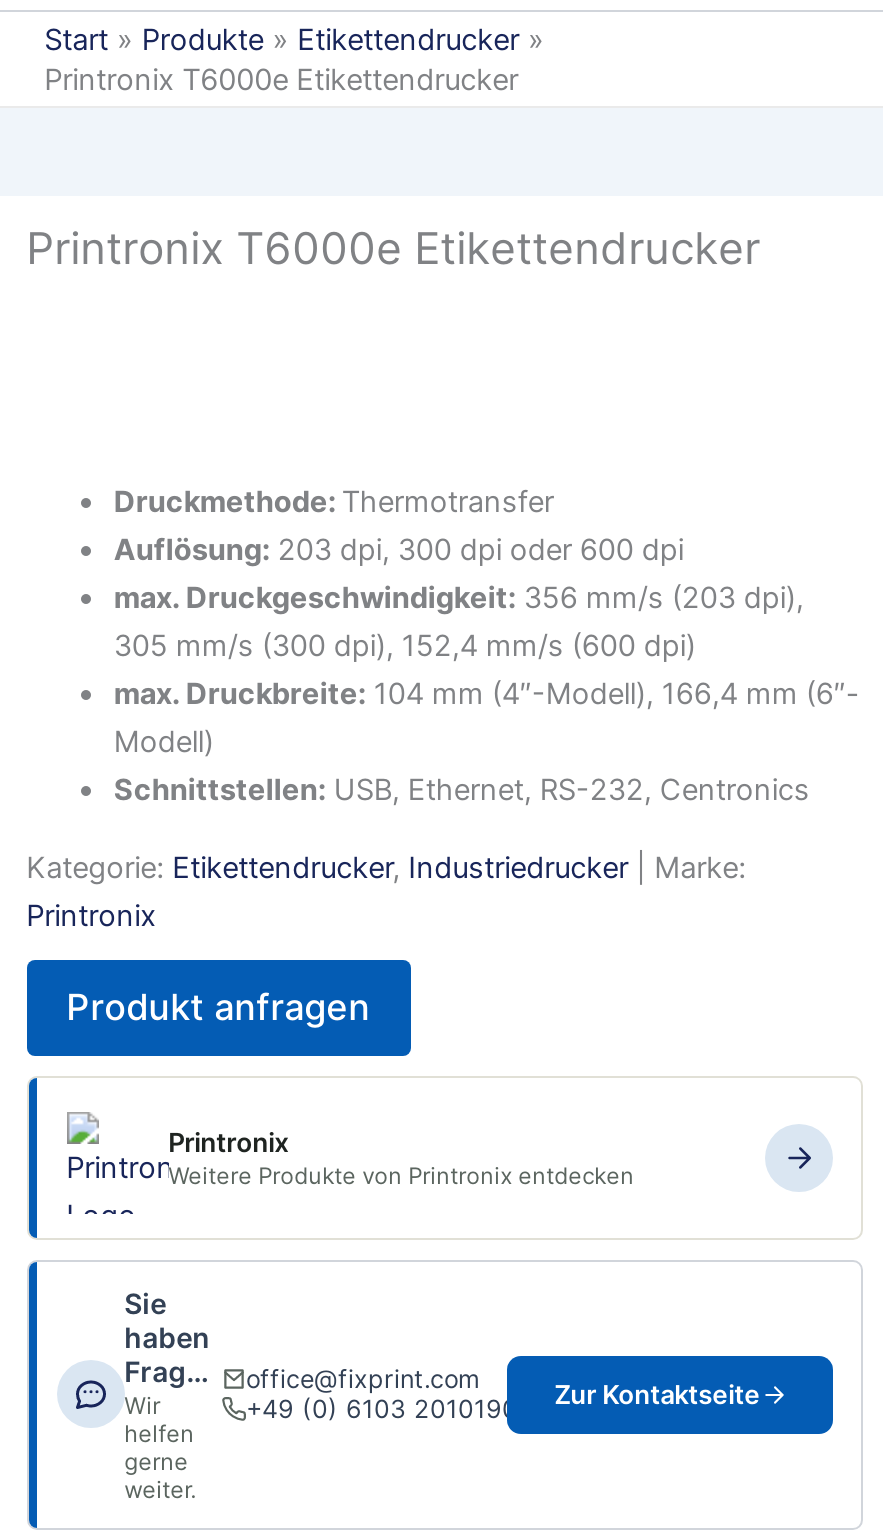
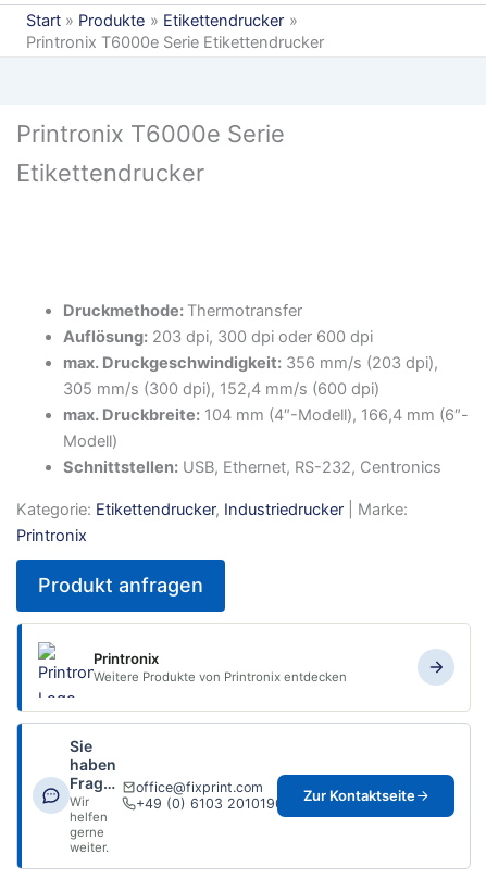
- Printronix T6000e Etikettendrucker
+ Printronix T6000e Serie Etikettendrucker

- Printronix T6000e Etikettendrucker
+ Printronix T6000e Serie
+ Etikettendrucker
